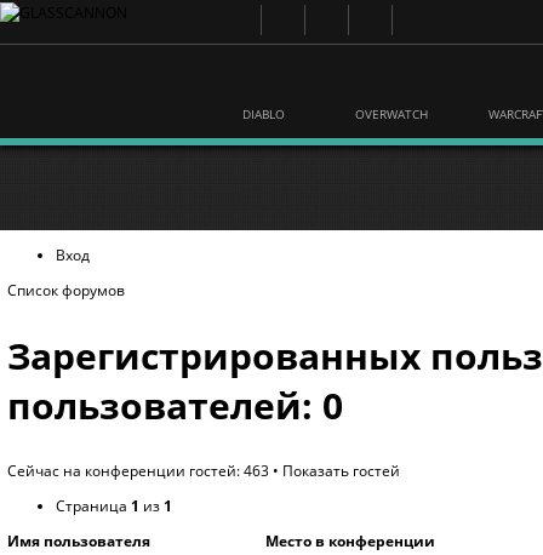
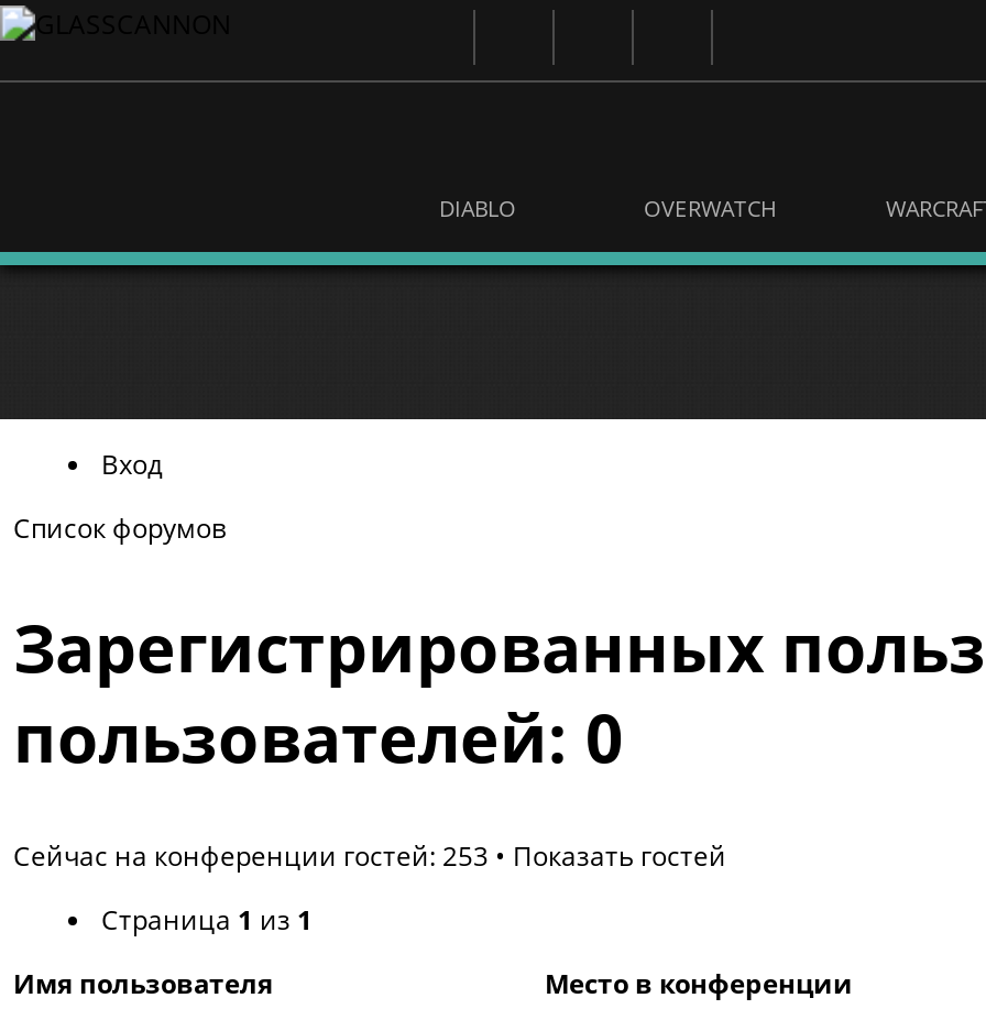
- Сейчас на конференции гостей: 463 • Показать гостей
+ Сейчас на конференции гостей: 253 • Показать гостей
